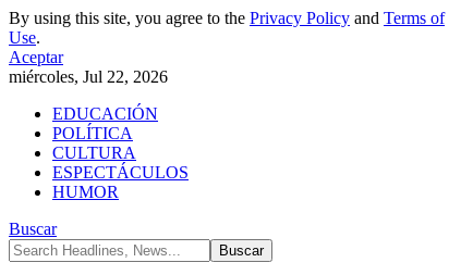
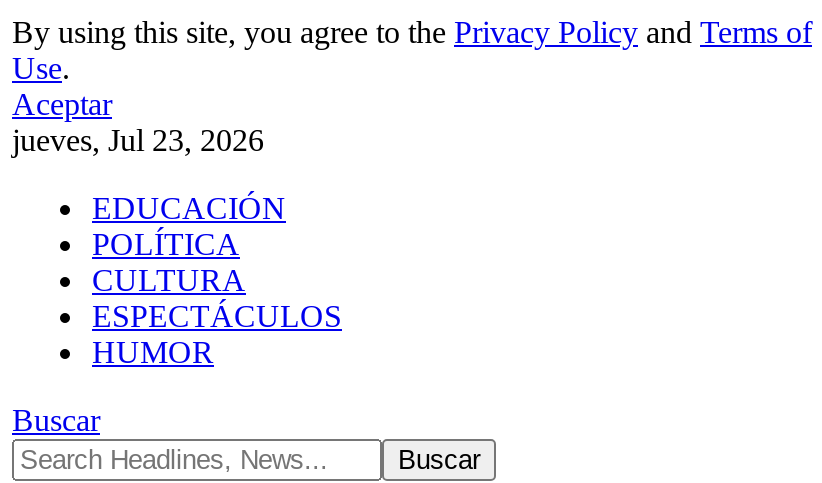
- miércoles, Jul 22, 2026
+ jueves, Jul 23, 2026
